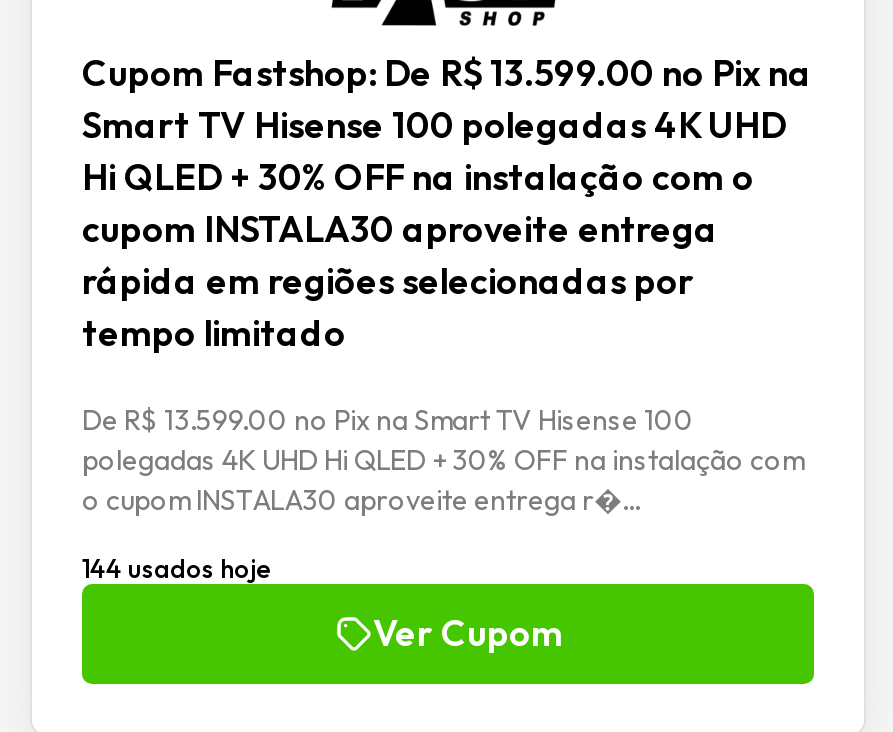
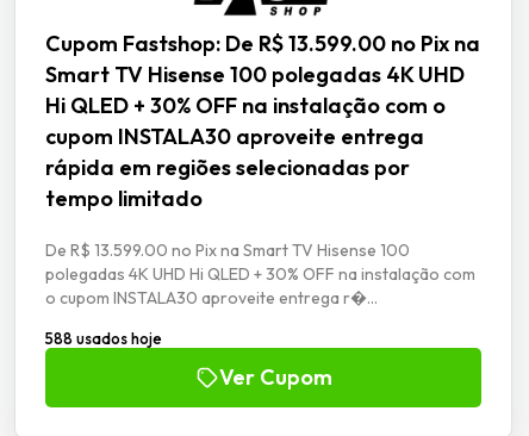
- 144 usados hoje
+ 588 usados hoje
